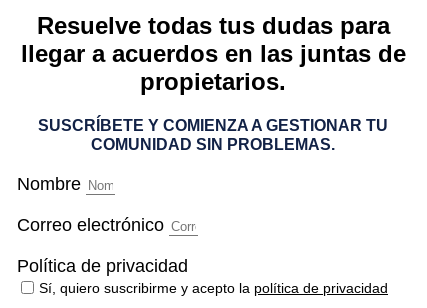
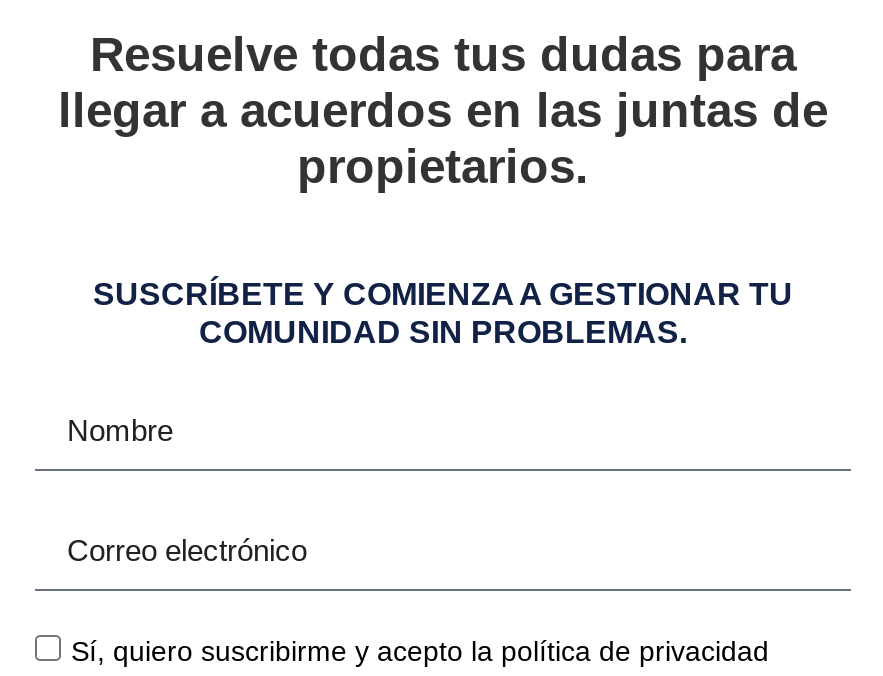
- Nombre
- Correo electrónico
- Política de privacidad
